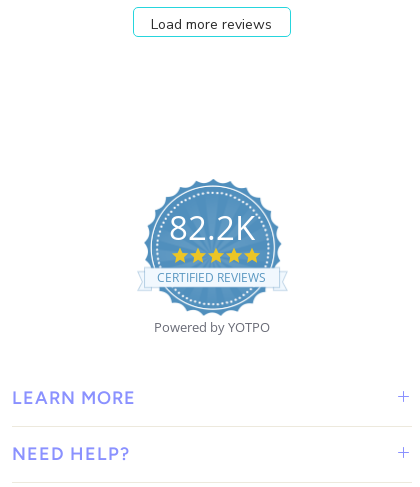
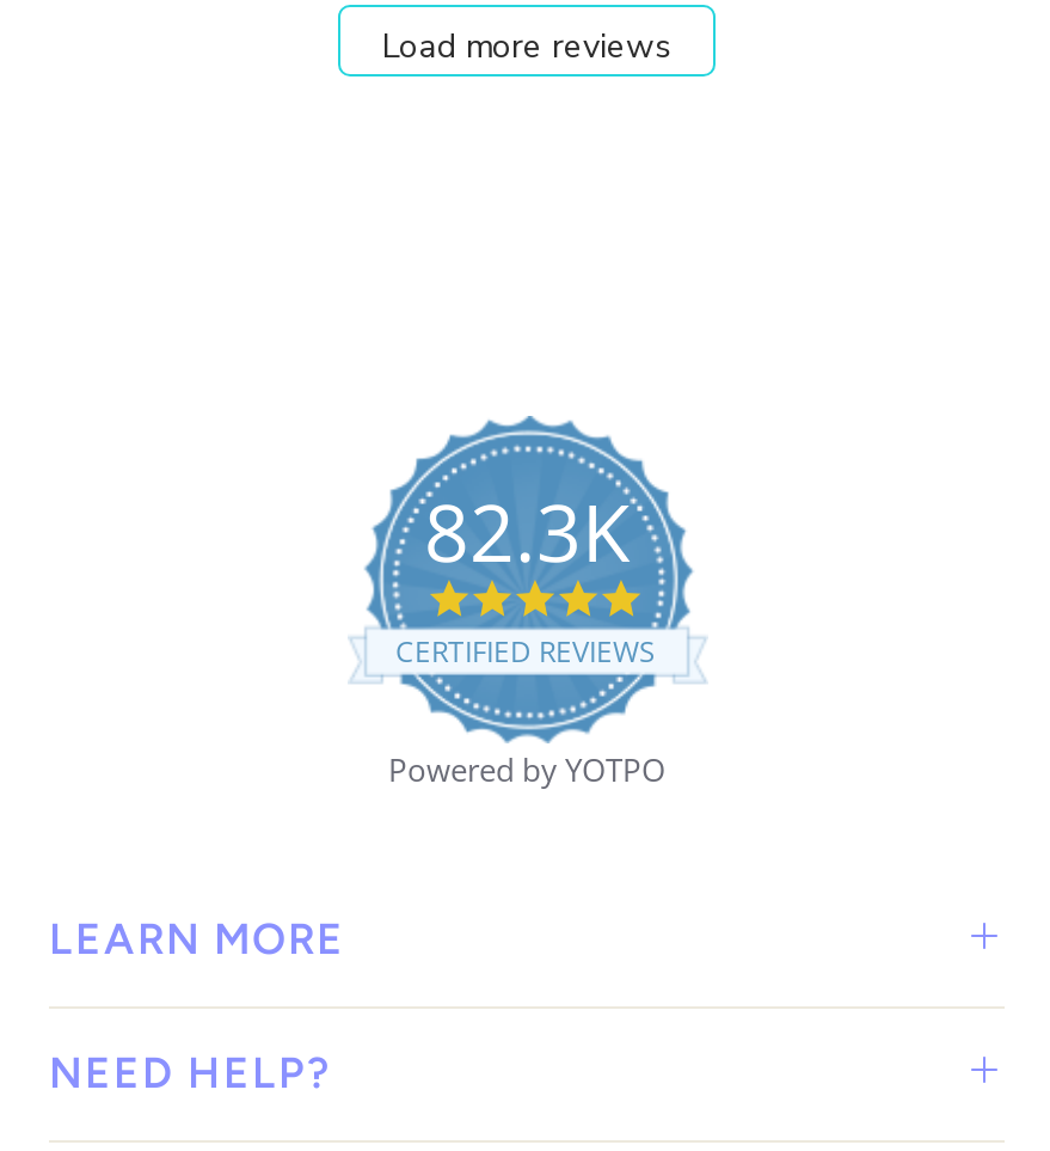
- 82.2K
+ 82.3K
